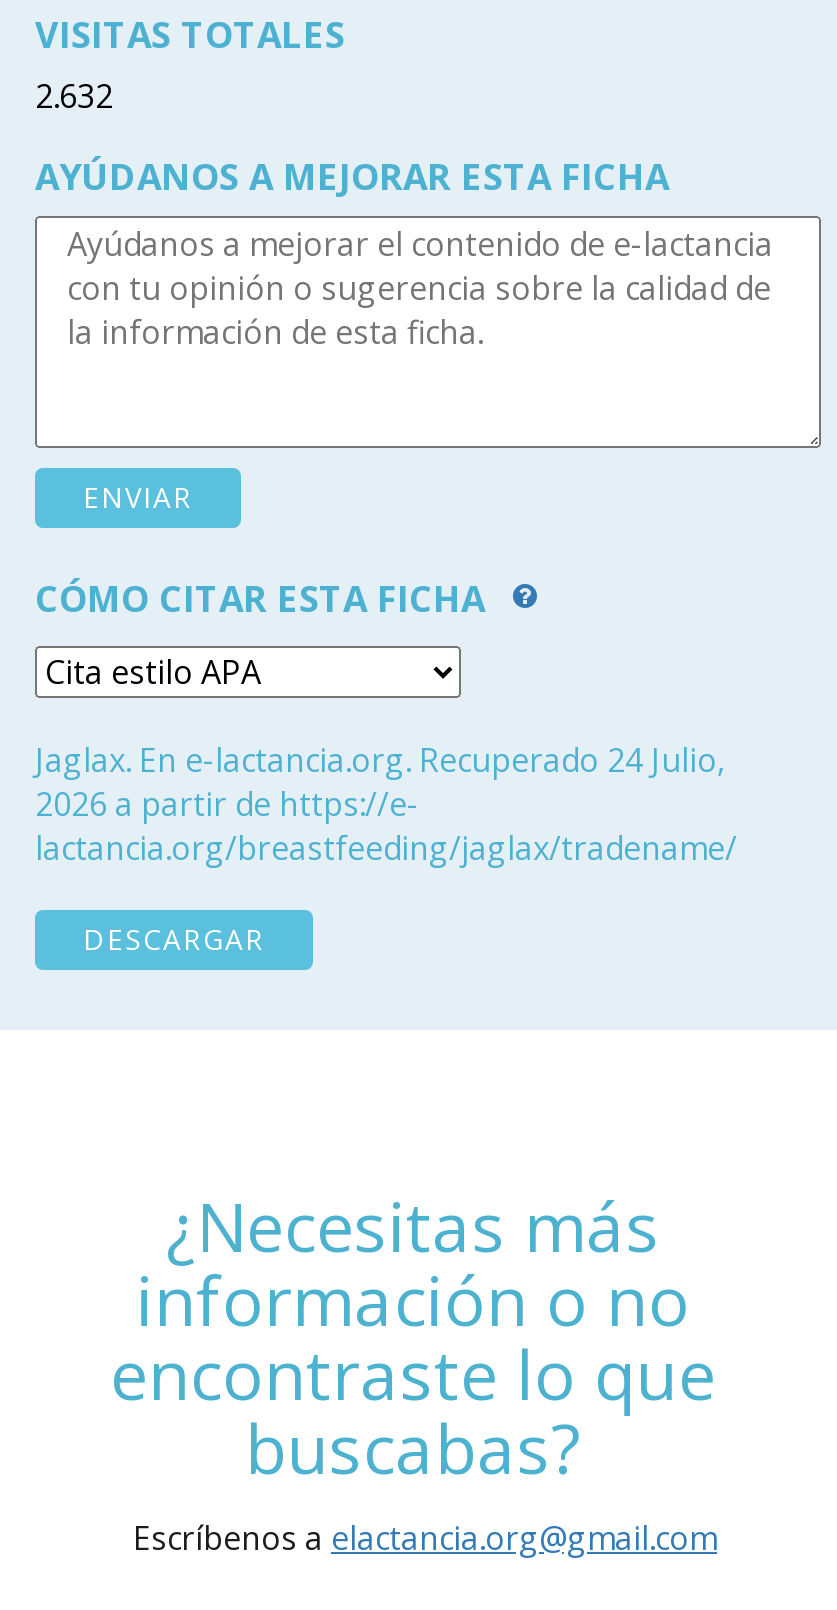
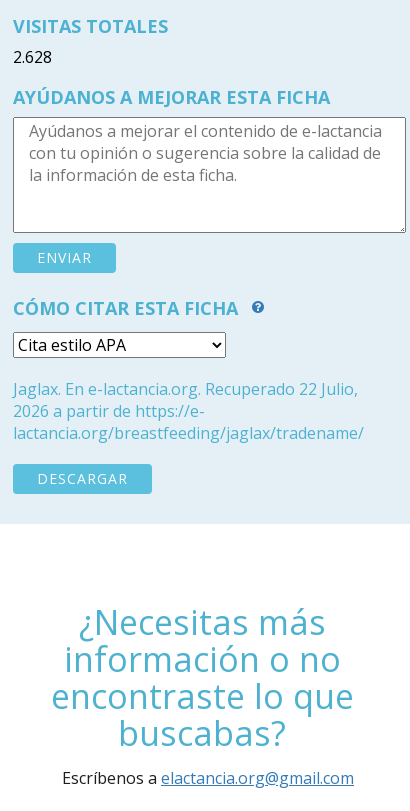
- 2.632
+ 2.628

- Jaglax. En e-lactancia.org. Recuperado 24 Julio,
+ Jaglax. En e-lactancia.org. Recuperado 22 Julio,
